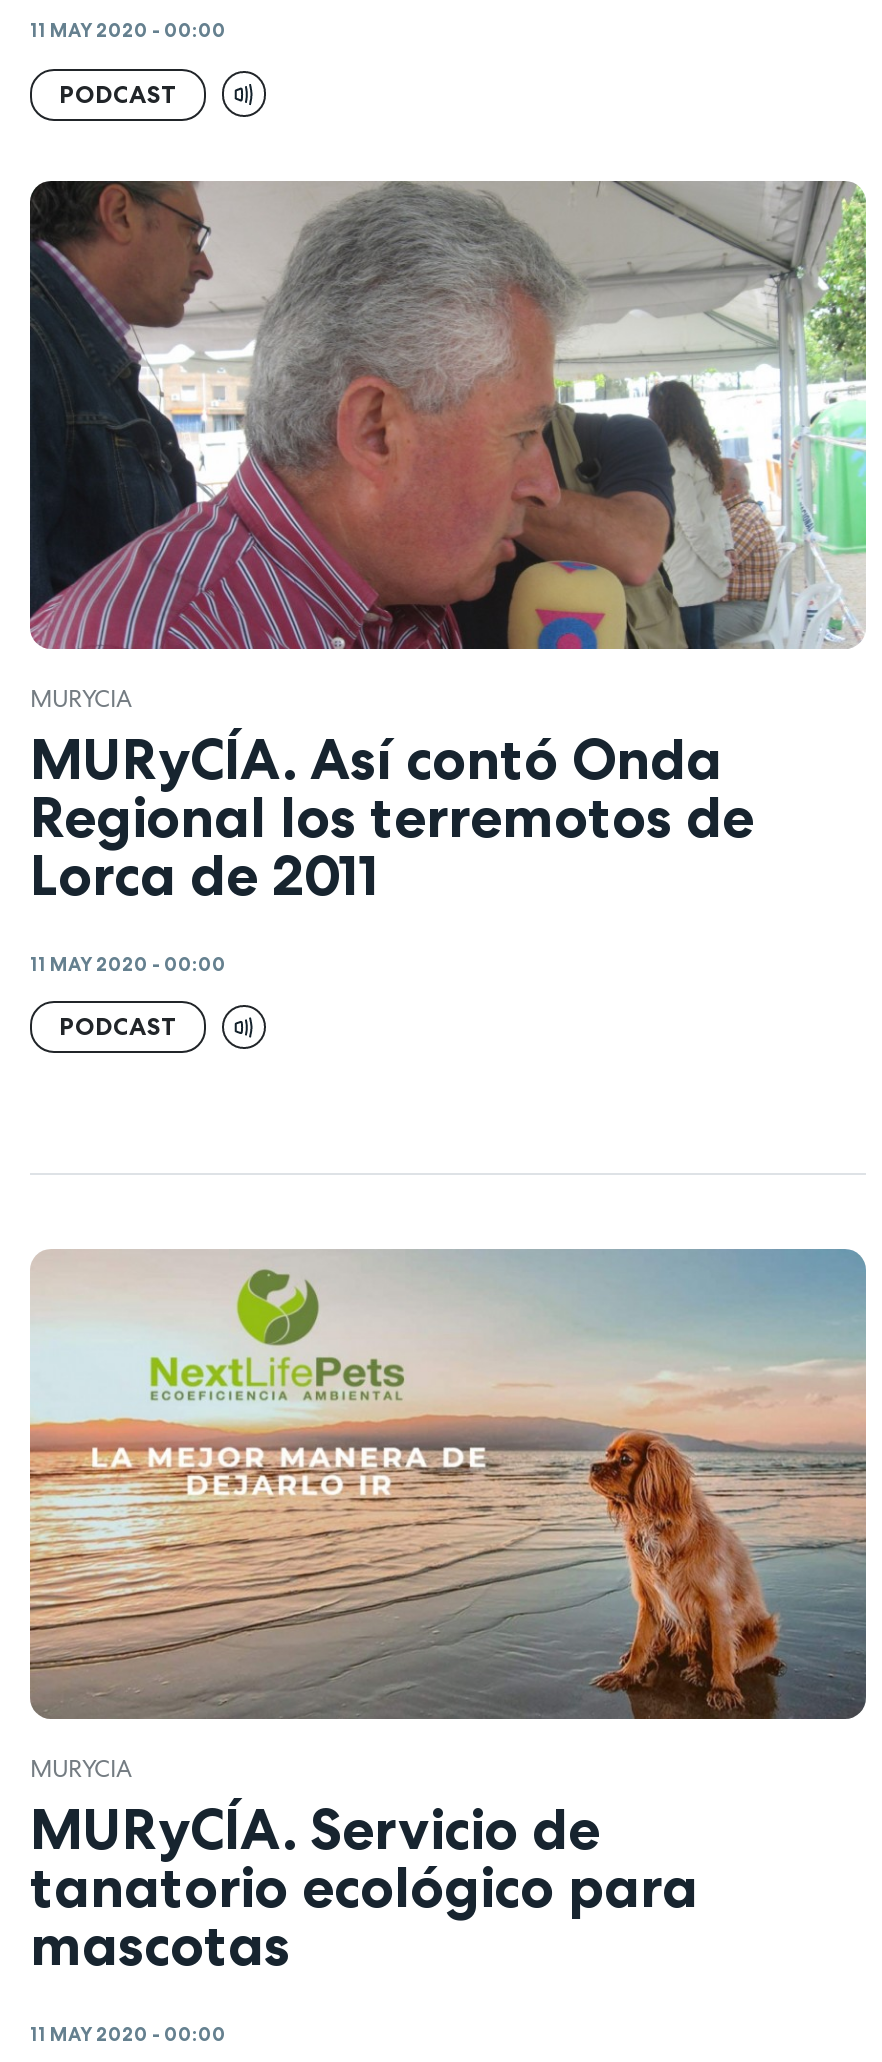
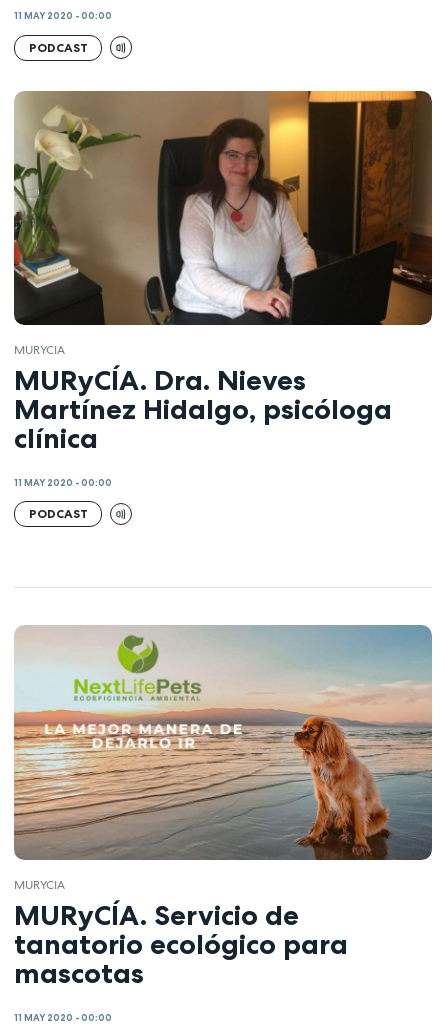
- [image]
- MURyCÍA. Así contó Onda
- Regional los terremotos de
- Lorca de 2011
+ [image]
+ MURyCÍA. Dra. Nieves
+ Martínez Hidalgo, psicóloga
+ clínica
